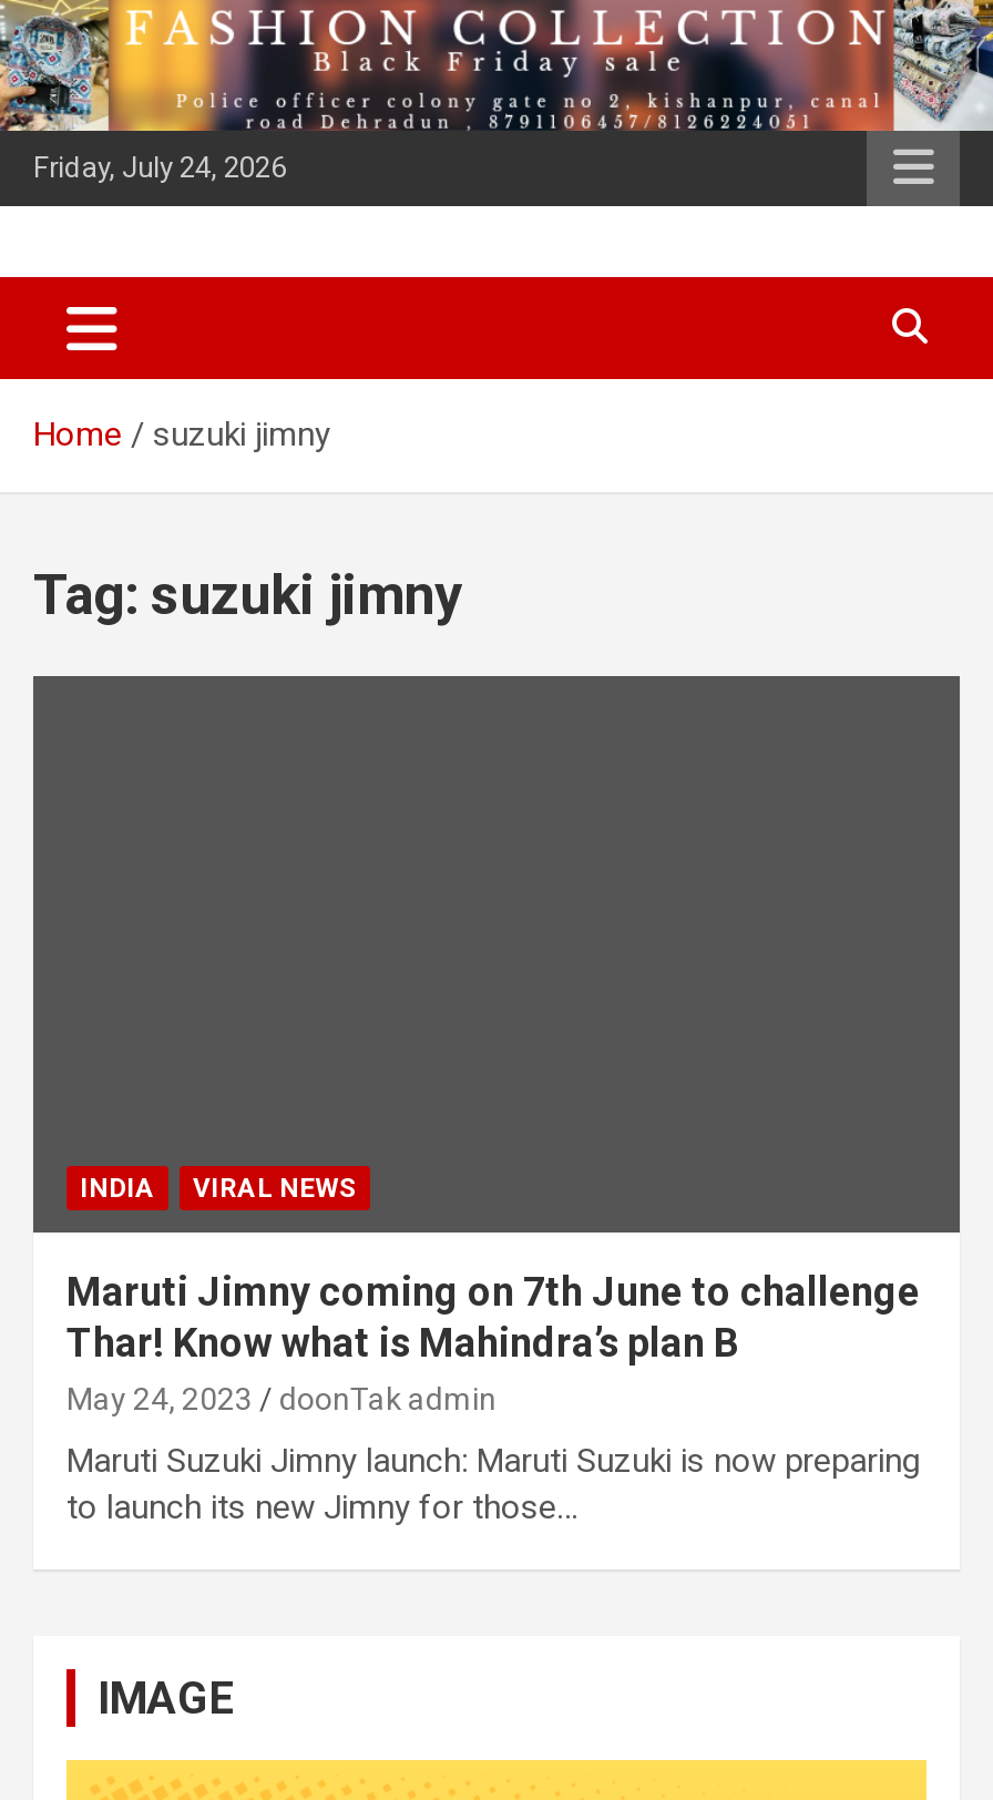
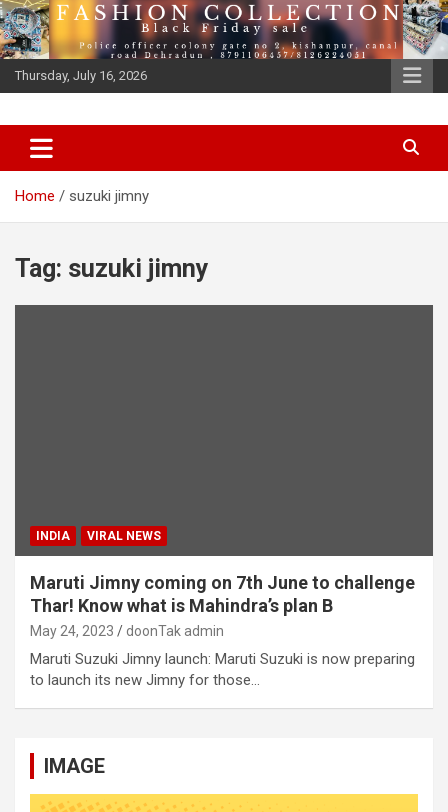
- Friday, July 24, 2026
+ Thursday, July 16, 2026
